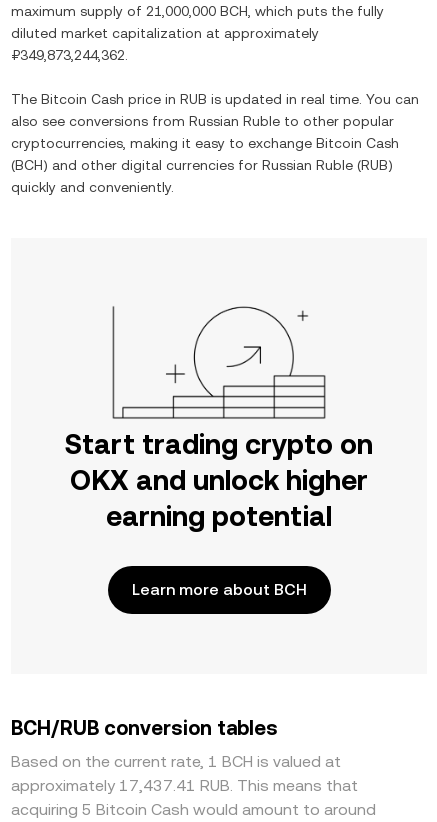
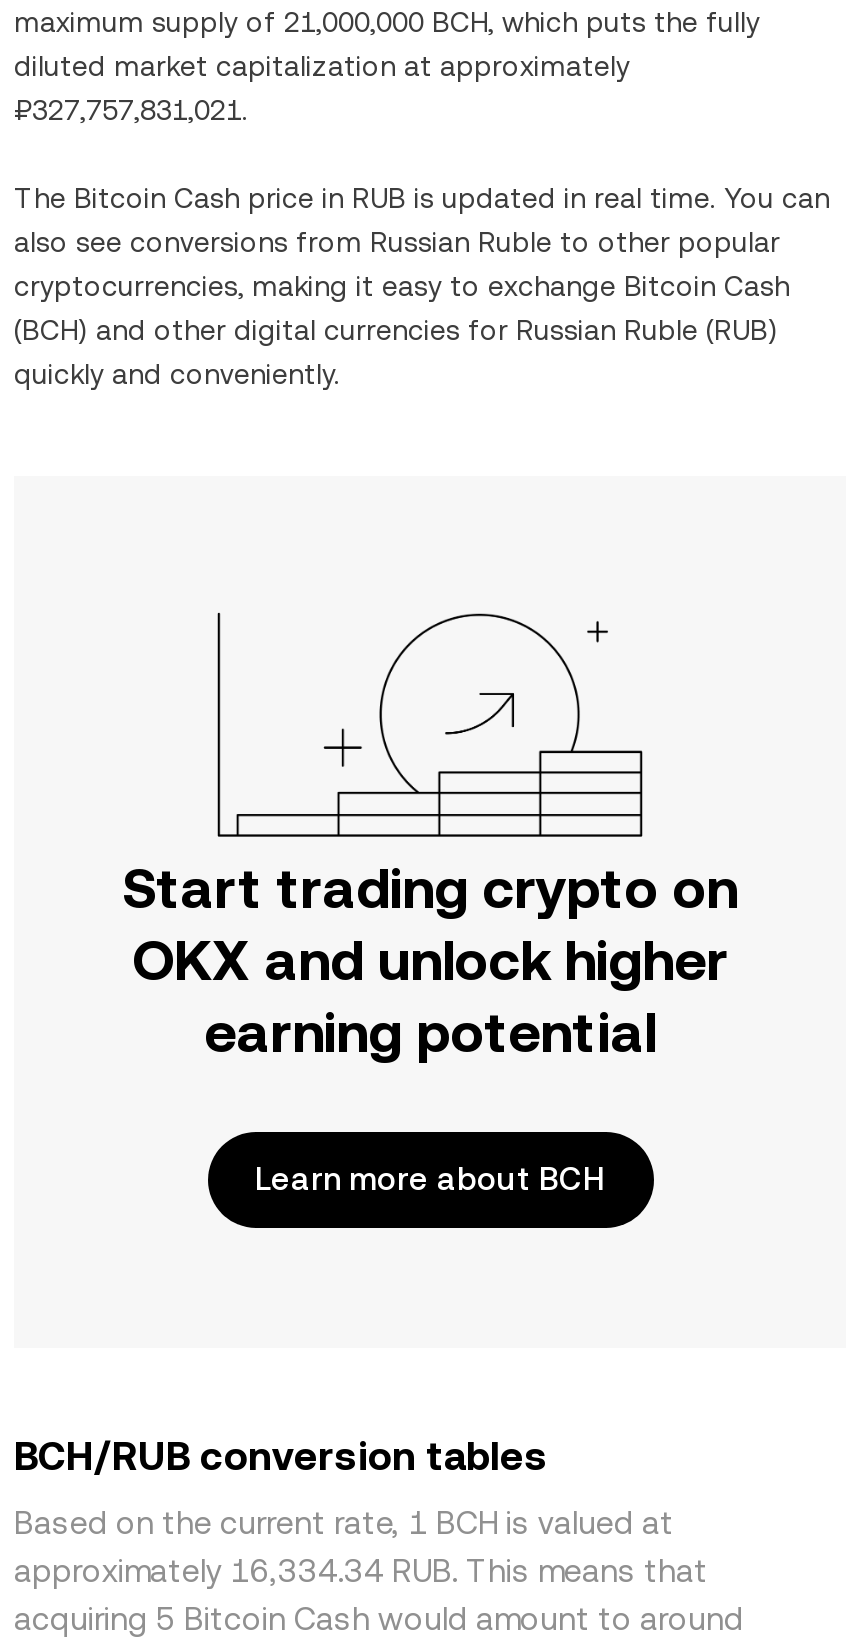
- ₽349,873,244,362.
+ ₽327,757,831,021.

- approximately 17,437.41 RUB. This means that
+ approximately 16,334.34 RUB. This means that
